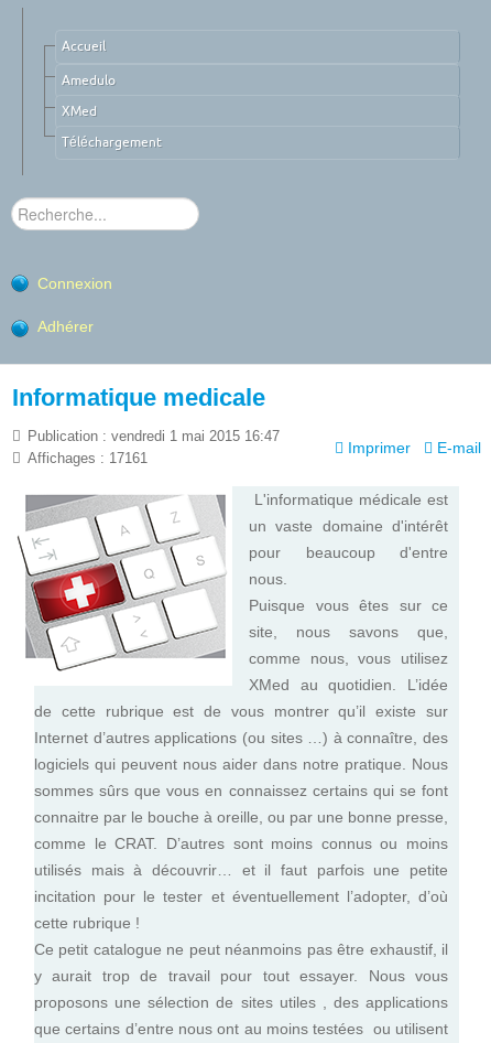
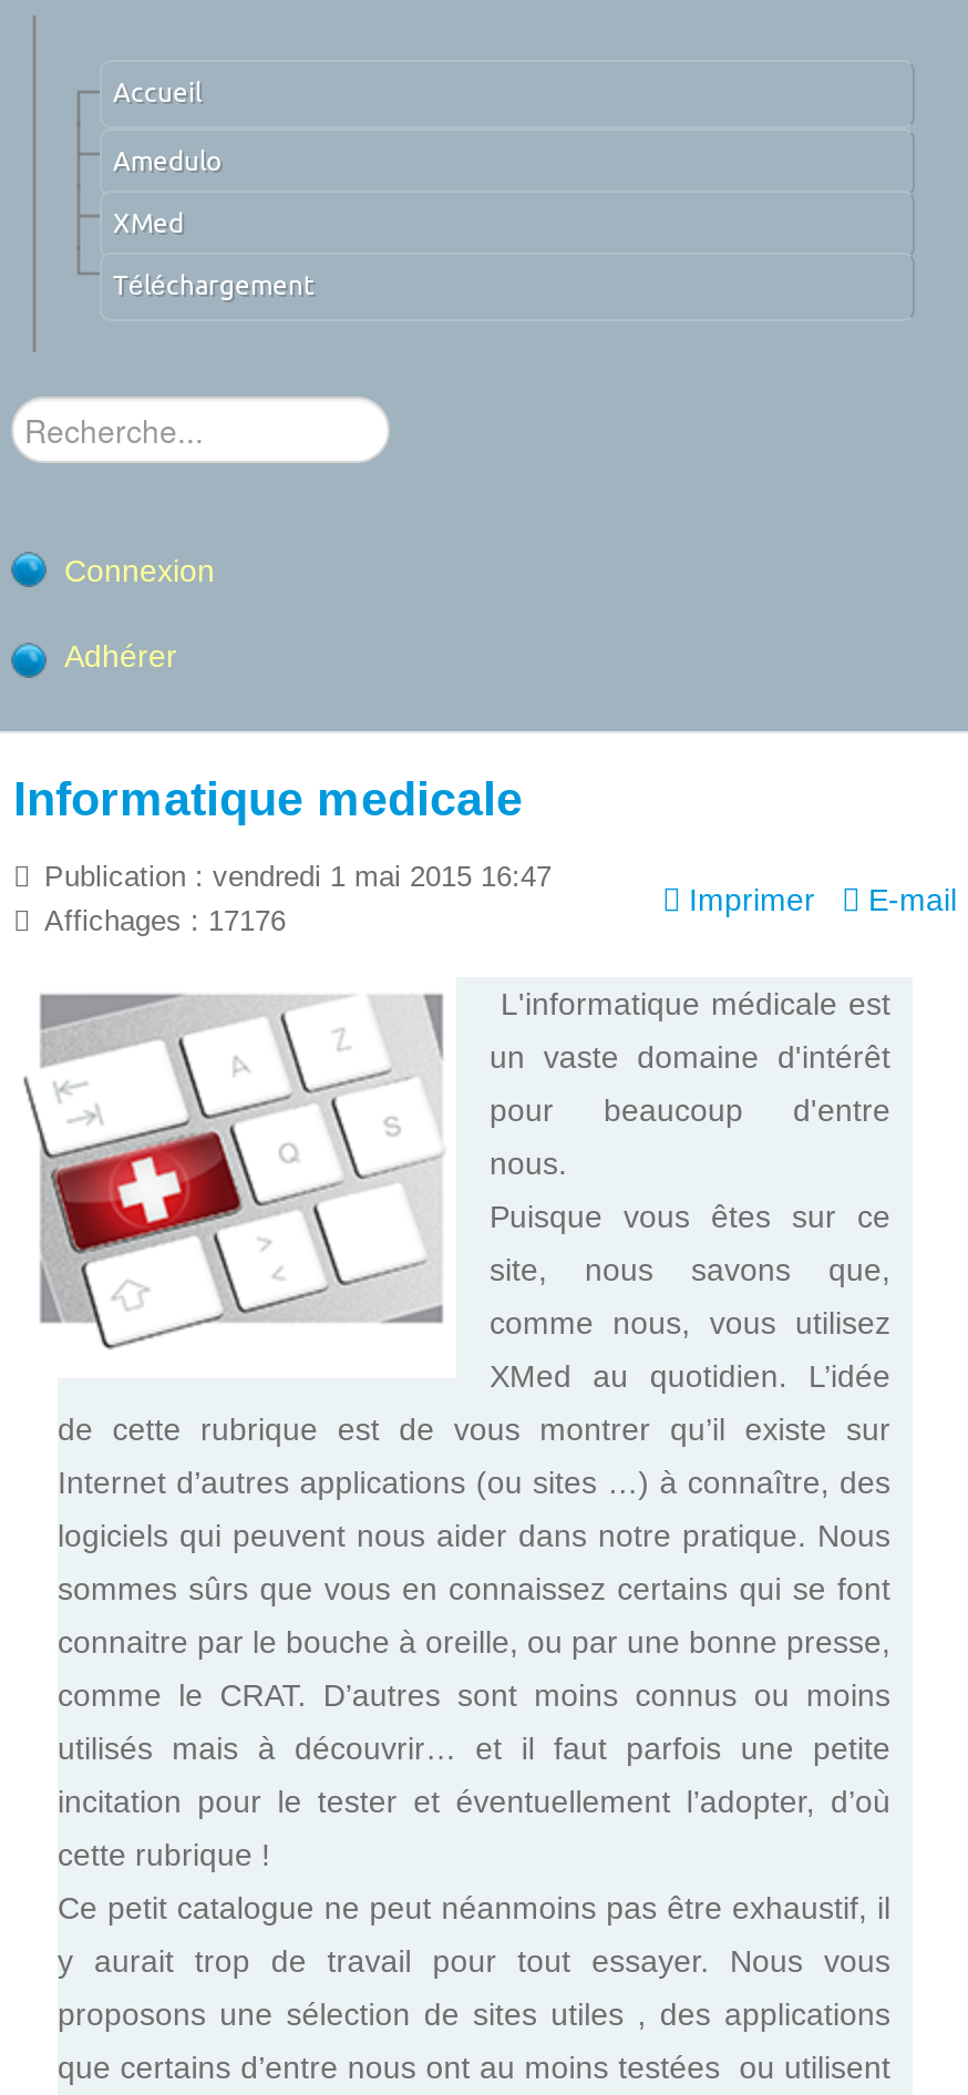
- Affichages : 17161
+ Affichages : 17176
